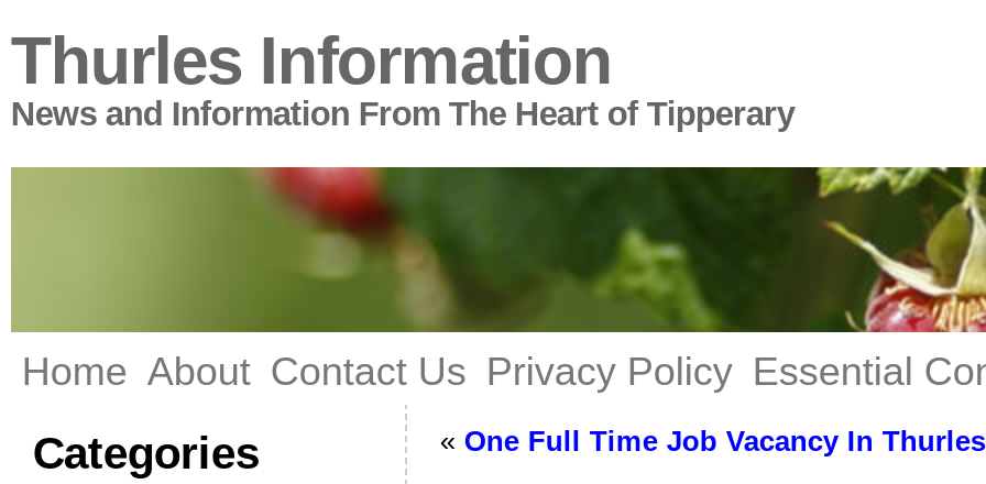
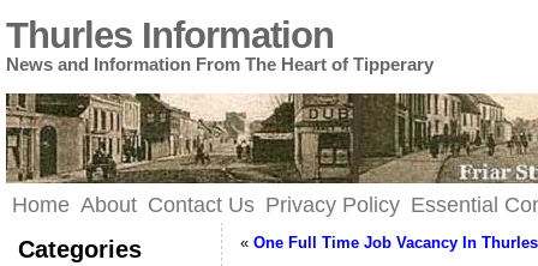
- [image]
+ [image]
